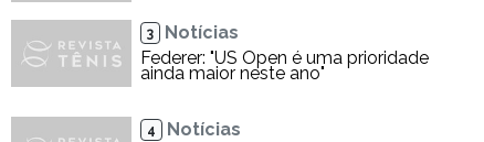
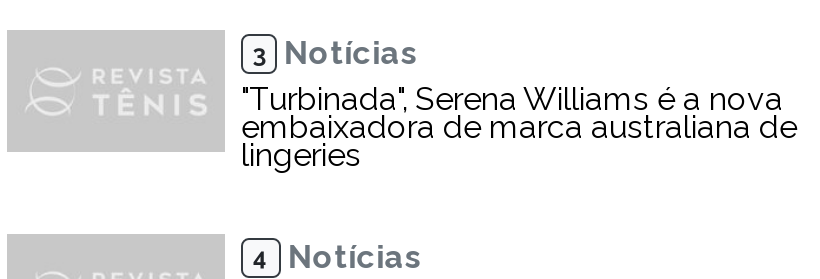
- Federer: "US Open é uma prioridade
- ainda maior neste ano"
+ "Turbinada", Serena Williams é a nova
+ embaixadora de marca australiana de
+ lingeries
